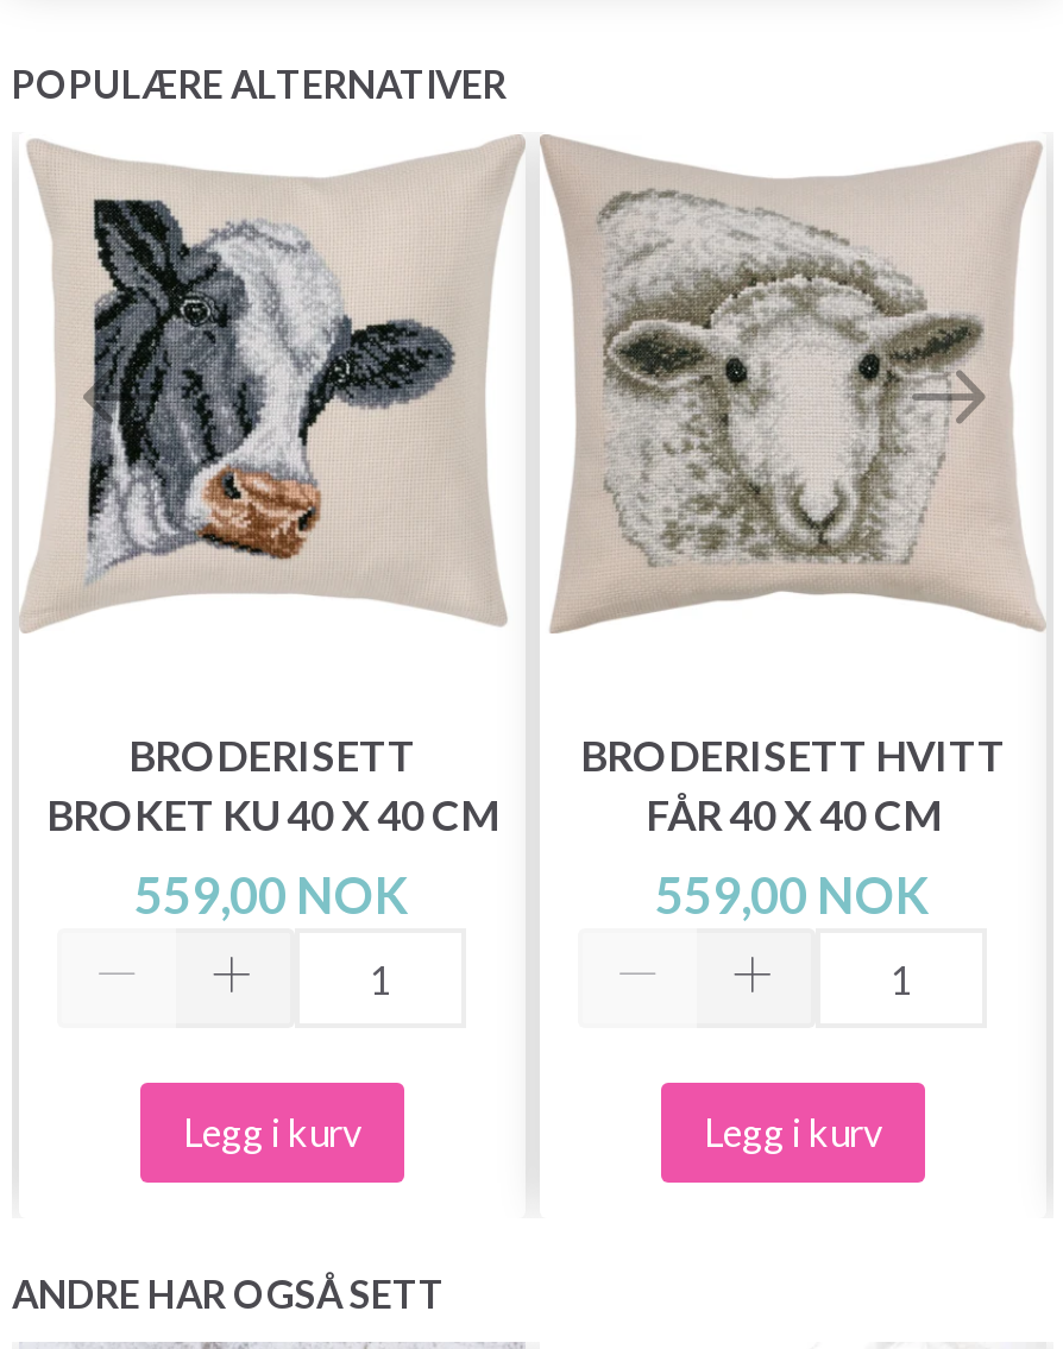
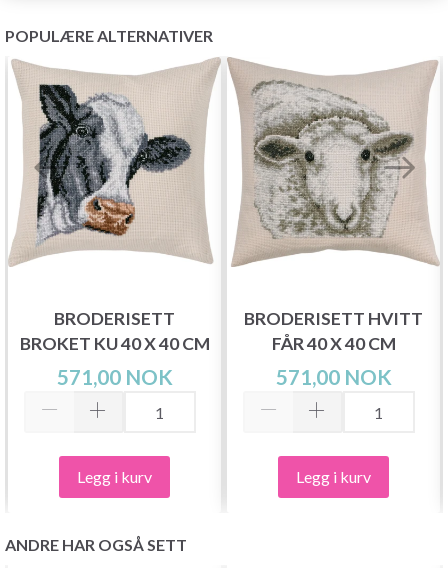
- 559,00 NOK
+ 571,00 NOK

- 559,00 NOK
+ 571,00 NOK
